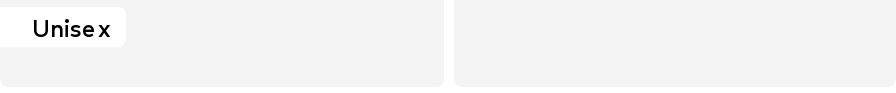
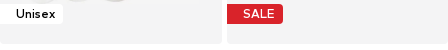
+ SALE
